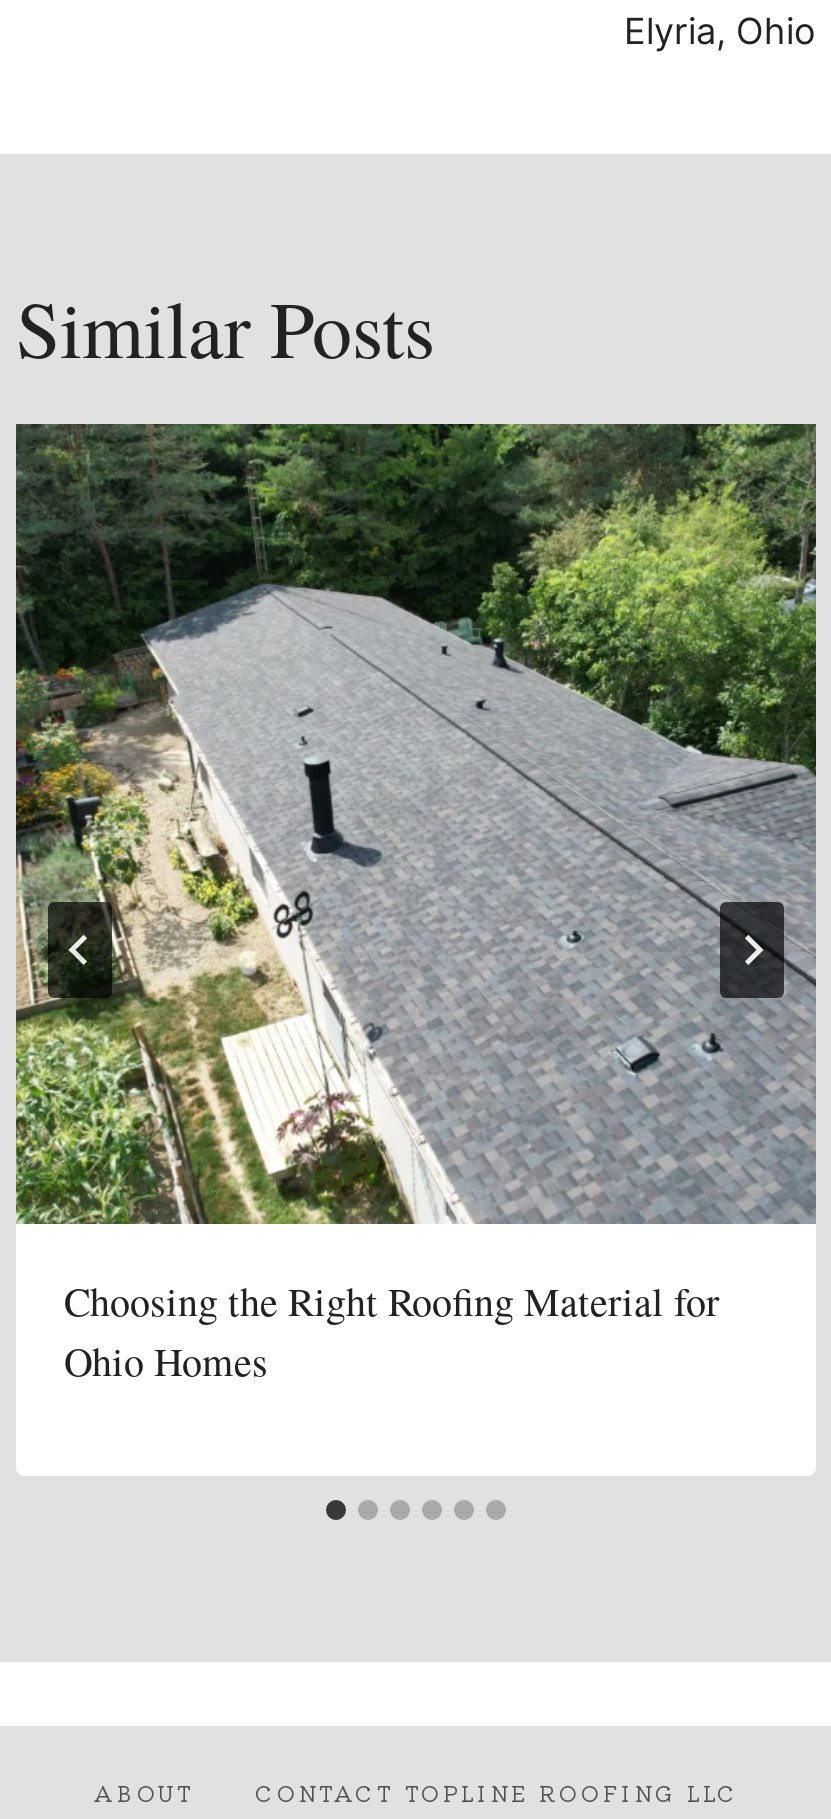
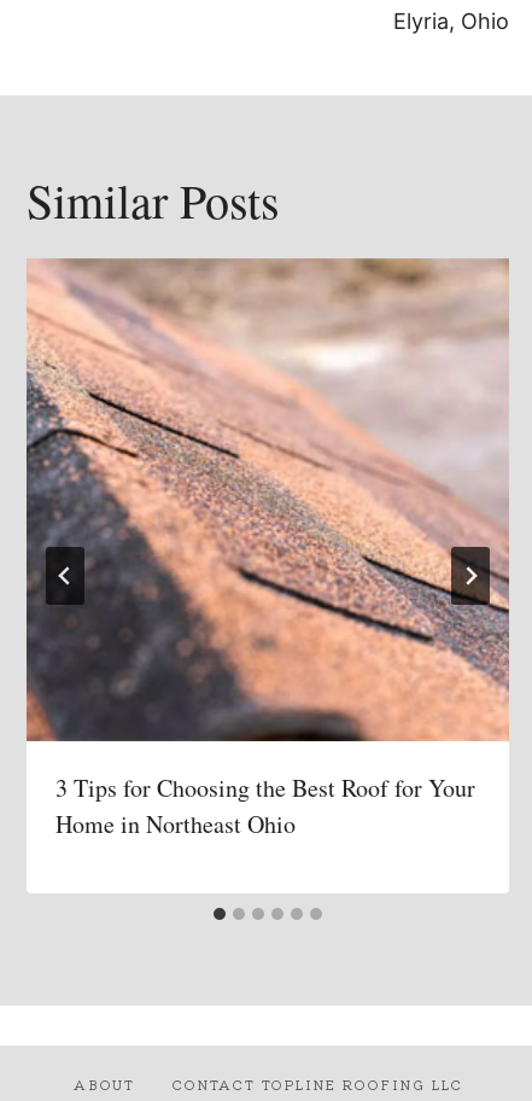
- [image]
- Choosing the Right Roofing Material for
- Ohio Homes
+ [image]
+ 3 Tips for Choosing the Best Roof for Your
+ Home in Northeast Ohio
